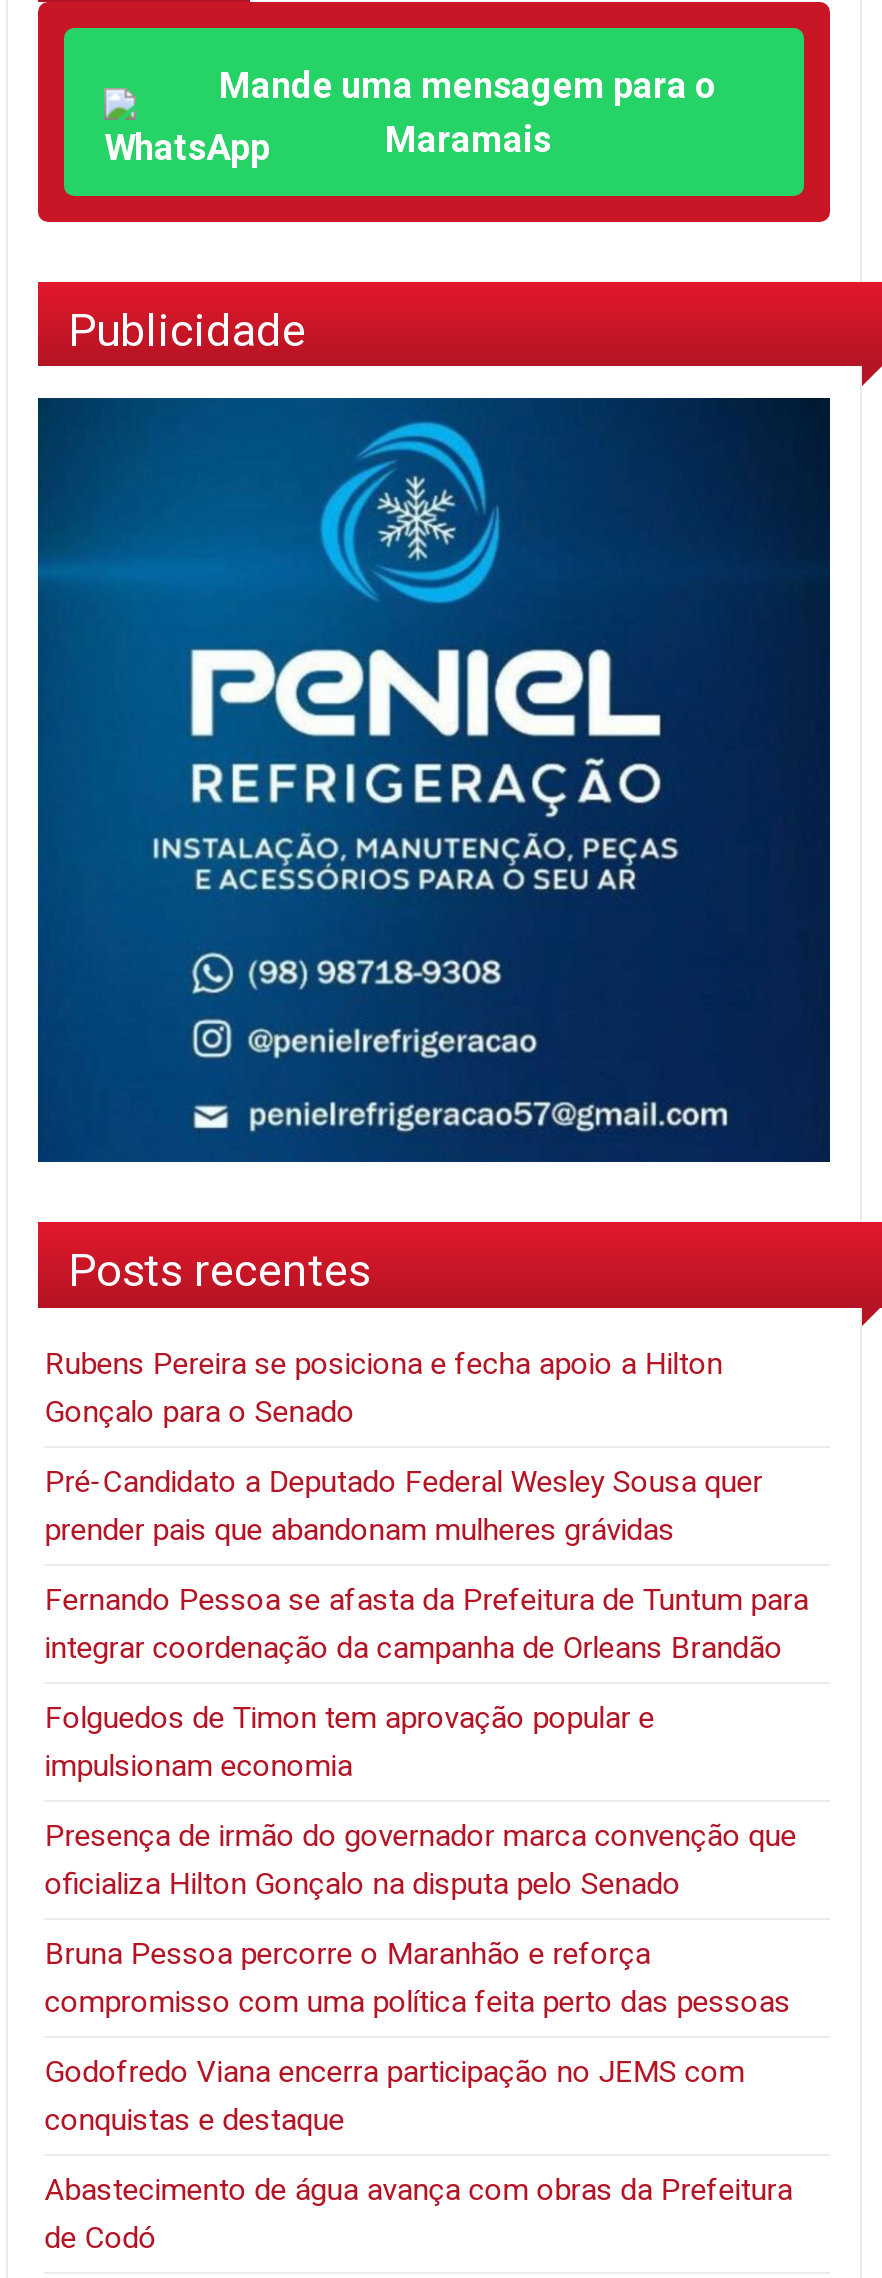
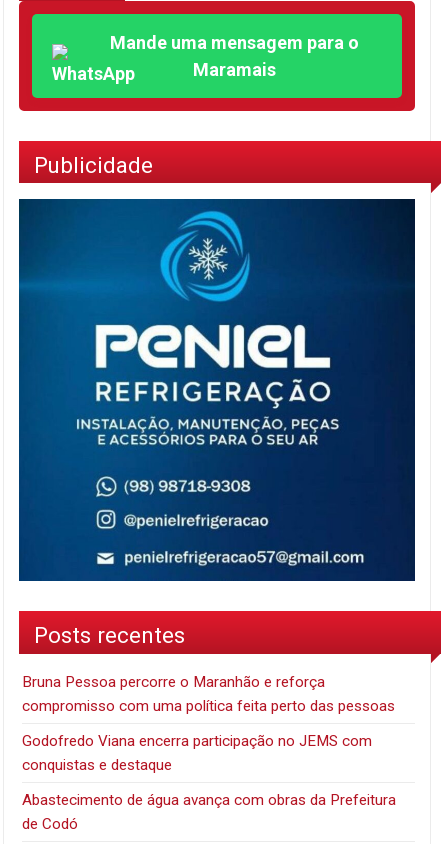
- Rubens Pereira se posiciona e fecha apoio a Hilton
- Gonçalo para o Senado
- Pré-Candidato a Deputado Federal Wesley Sousa quer
- prender pais que abandonam mulheres grávidas
- Fernando Pessoa se afasta da Prefeitura de Tuntum para
- integrar coordenação da campanha de Orleans Brandão
- Folguedos de Timon tem aprovação popular e
- impulsionam economia
- Presença de irmão do governador marca convenção que
- oficializa Hilton Gonçalo na disputa pelo Senado
